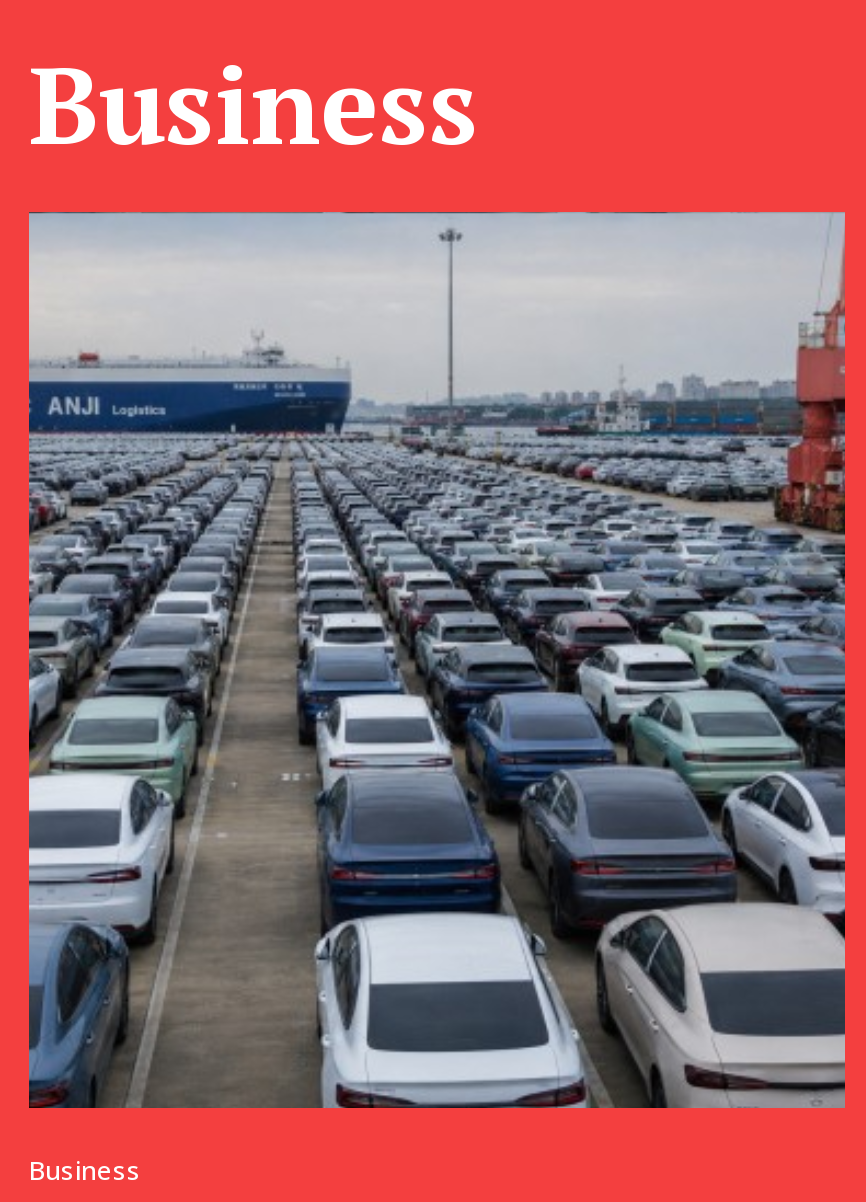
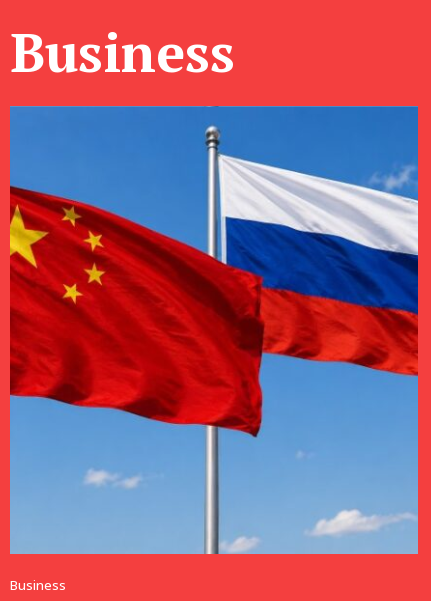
- [image]
+ [image]
